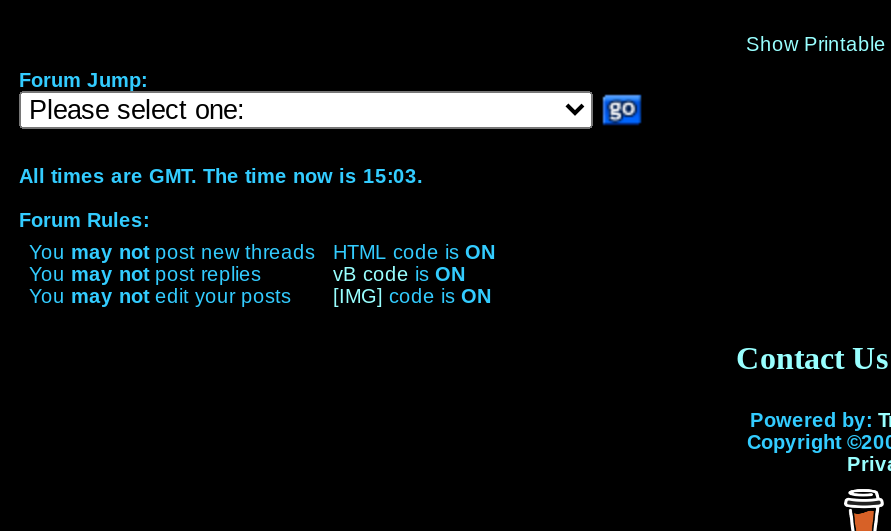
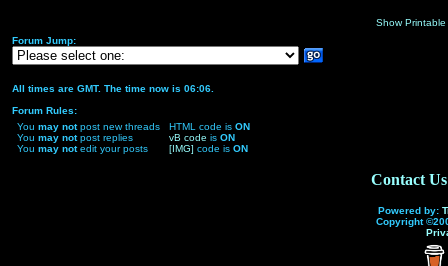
- All times are GMT. The time now is 15:03.
+ All times are GMT. The time now is 06:06.
